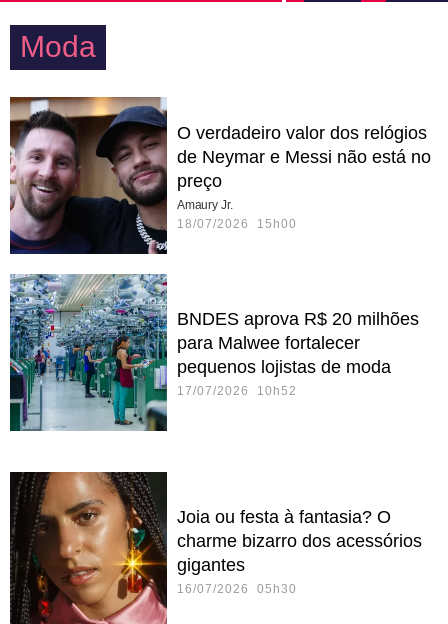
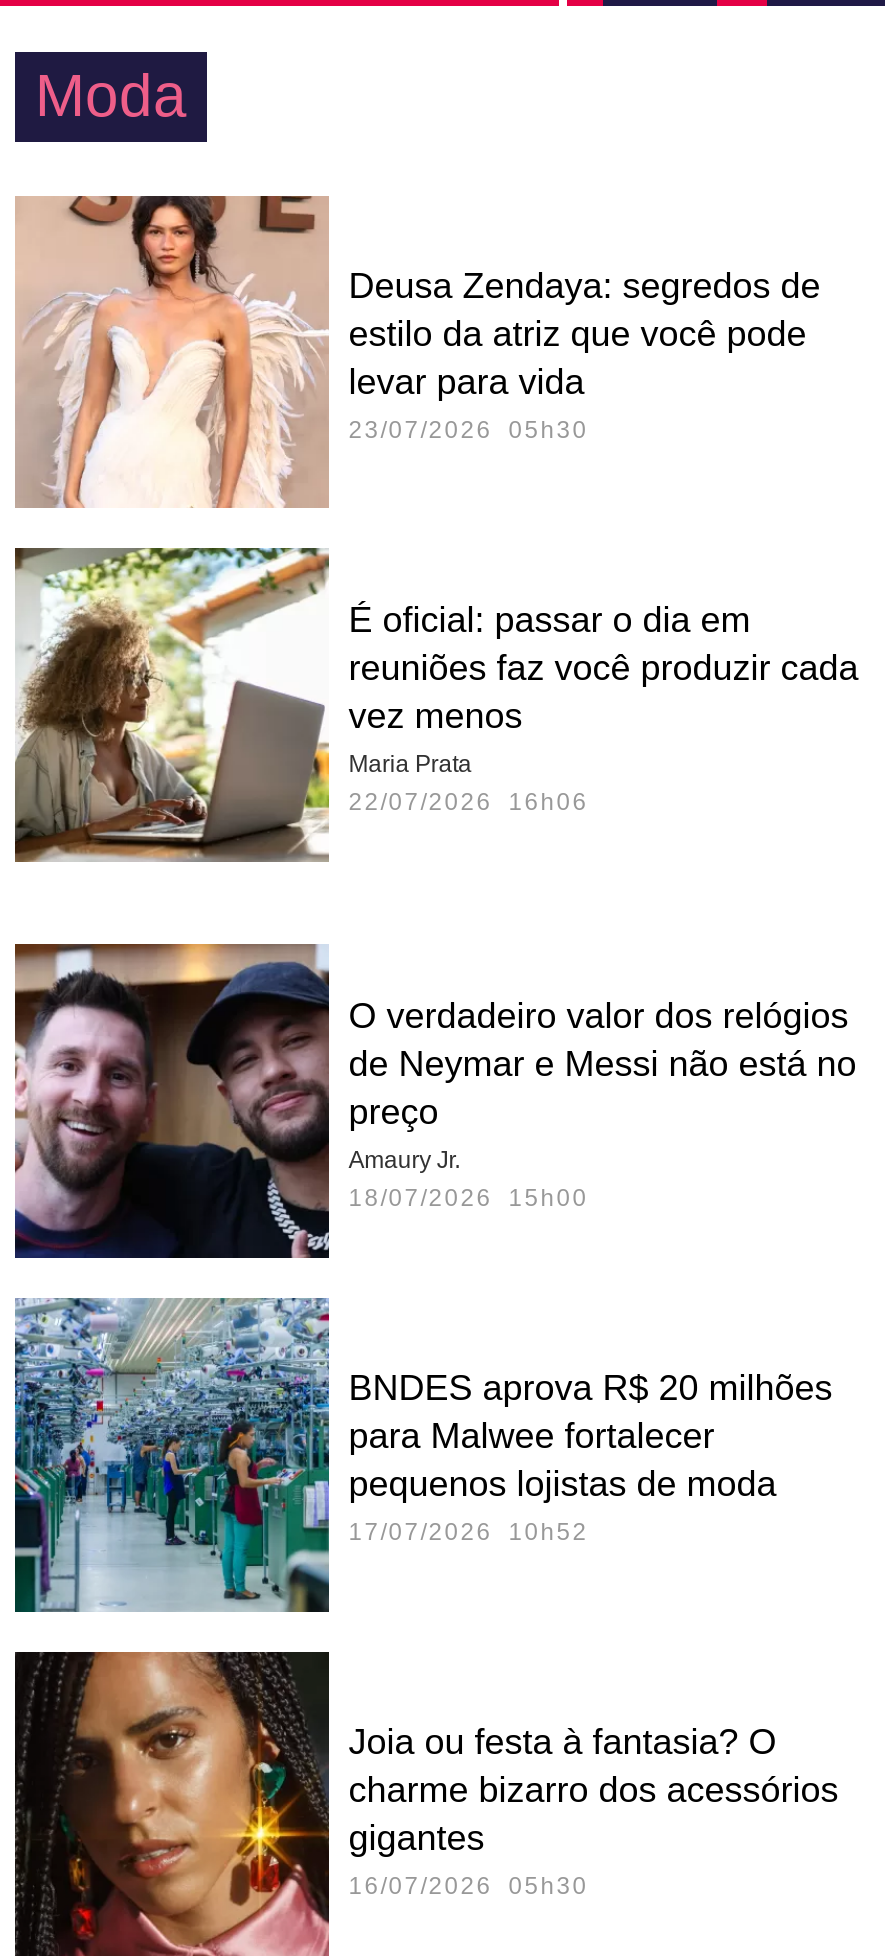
+ [image]
+ É oficial: passar o dia em
+ reuniões faz você produzir cada
+ vez menos
+ Maria Prata
+ 22/07/2026 16h06

+ [image]
+ Deusa Zendaya: segredos de
+ estilo da atriz que você pode
+ levar para vida
+ 23/07/2026 05h30

moved down: [image] | O verdadeiro valor dos relógios | de Neymar e Messi não está no | ... | pequenos lojistas de moda | 17/07/2026 10h52
